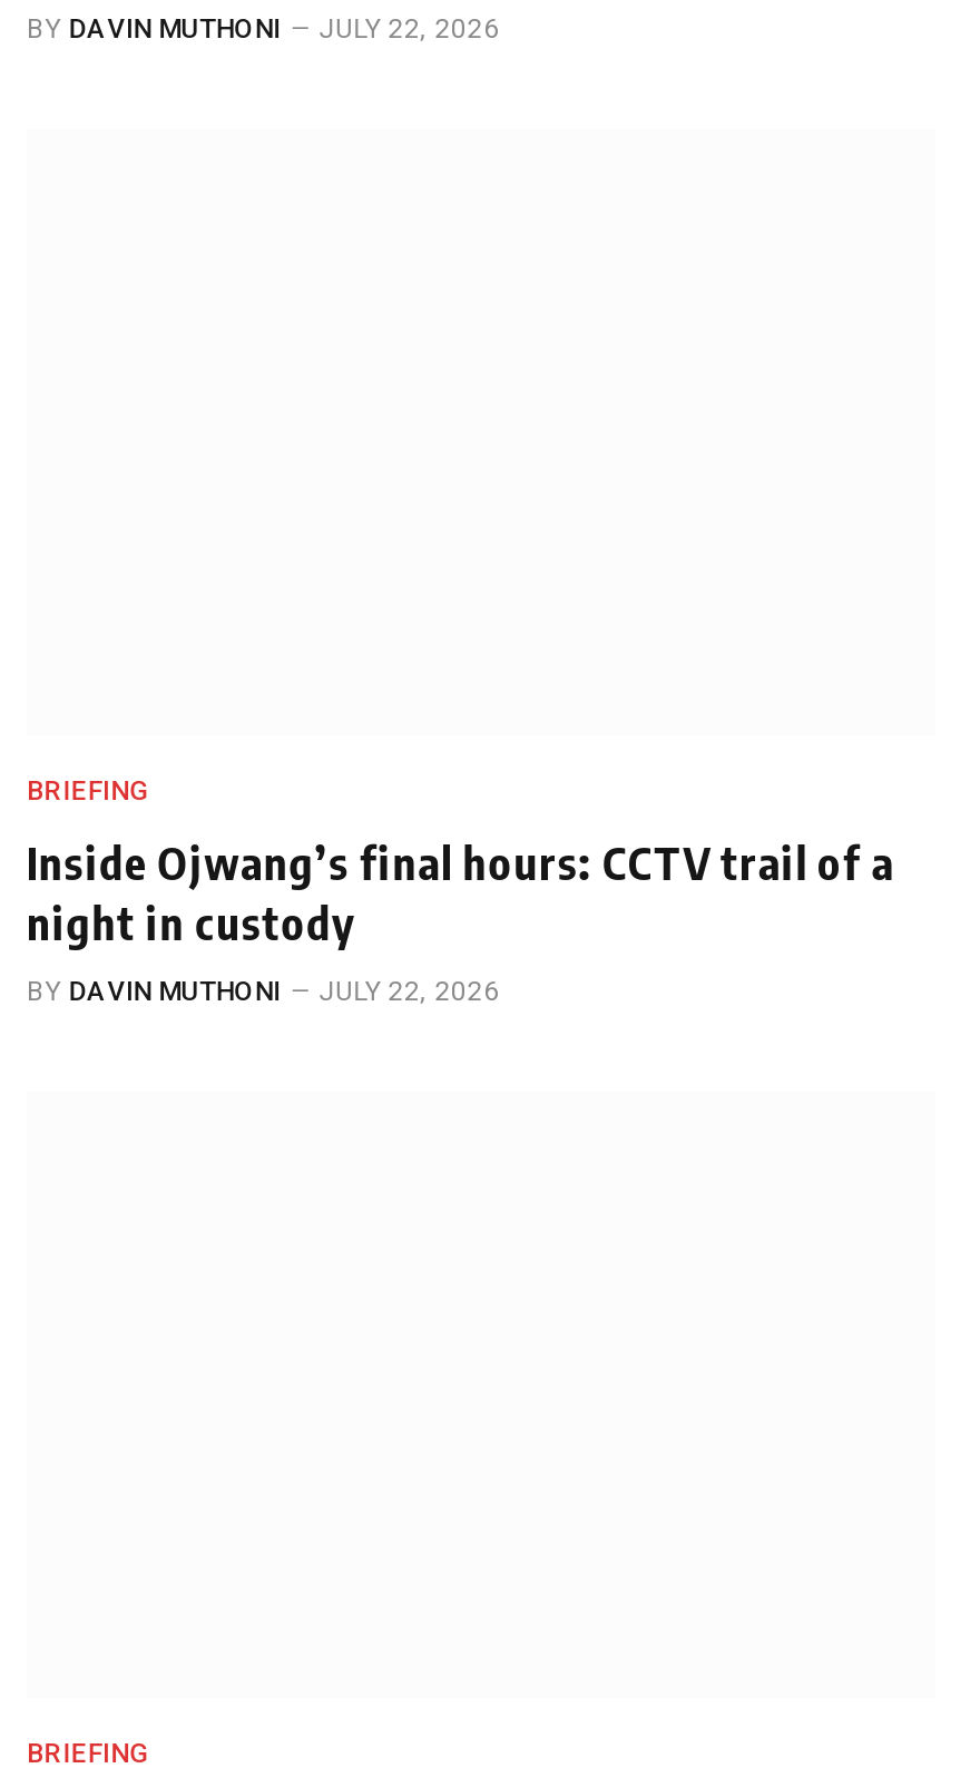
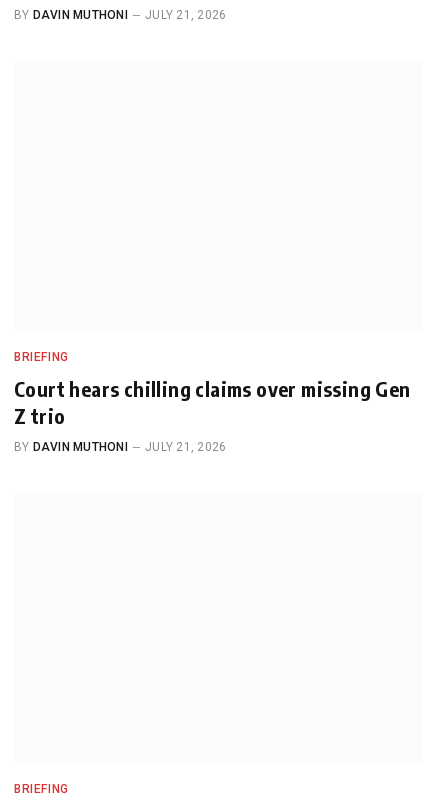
- BY DAVIN MUTHONI JULY 22, 2026
+ BY DAVIN MUTHONI JULY 21, 2026

- Inside Ojwang’s final hours: CCTV trail of a
- night in custody
+ Court hears chilling claims over missing Gen
+ Z trio

- BY DAVIN MUTHONI JULY 22, 2026
+ BY DAVIN MUTHONI JULY 21, 2026
